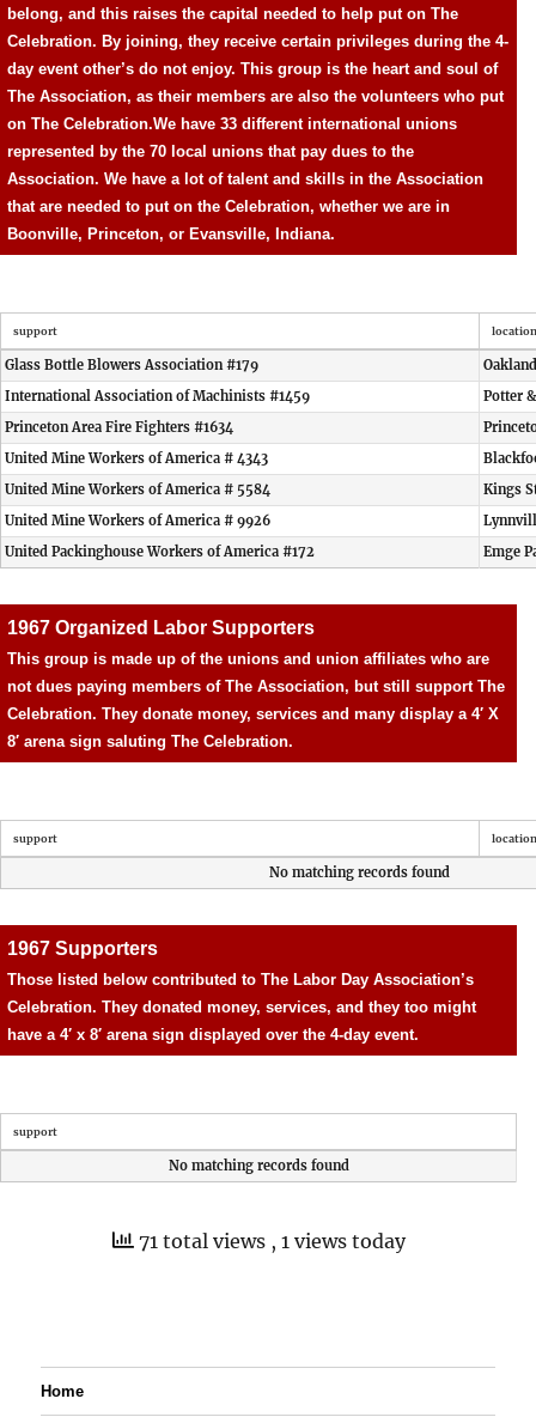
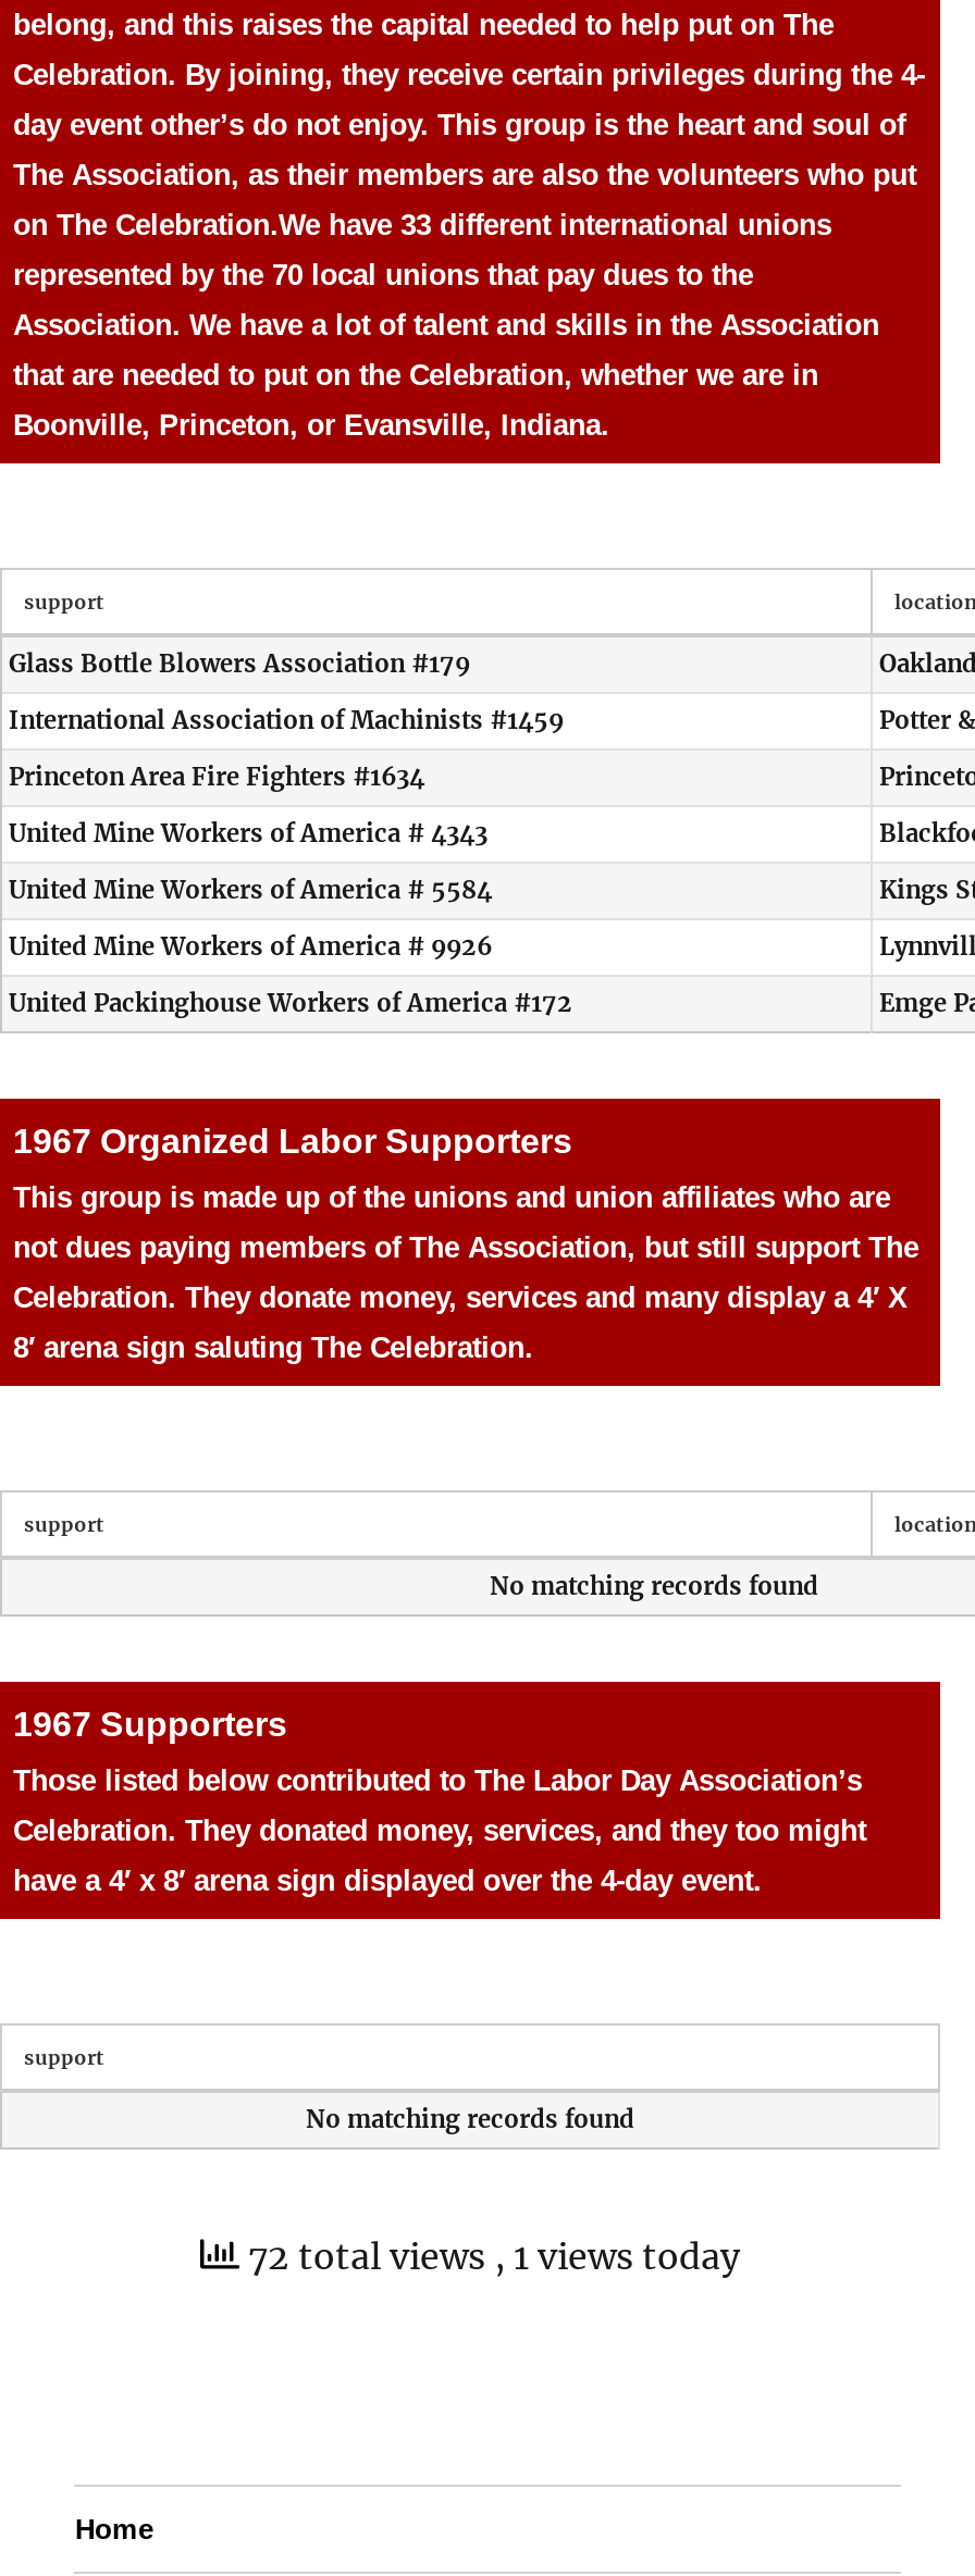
- 71 total views, 1 views today
+ 72 total views, 1 views today
